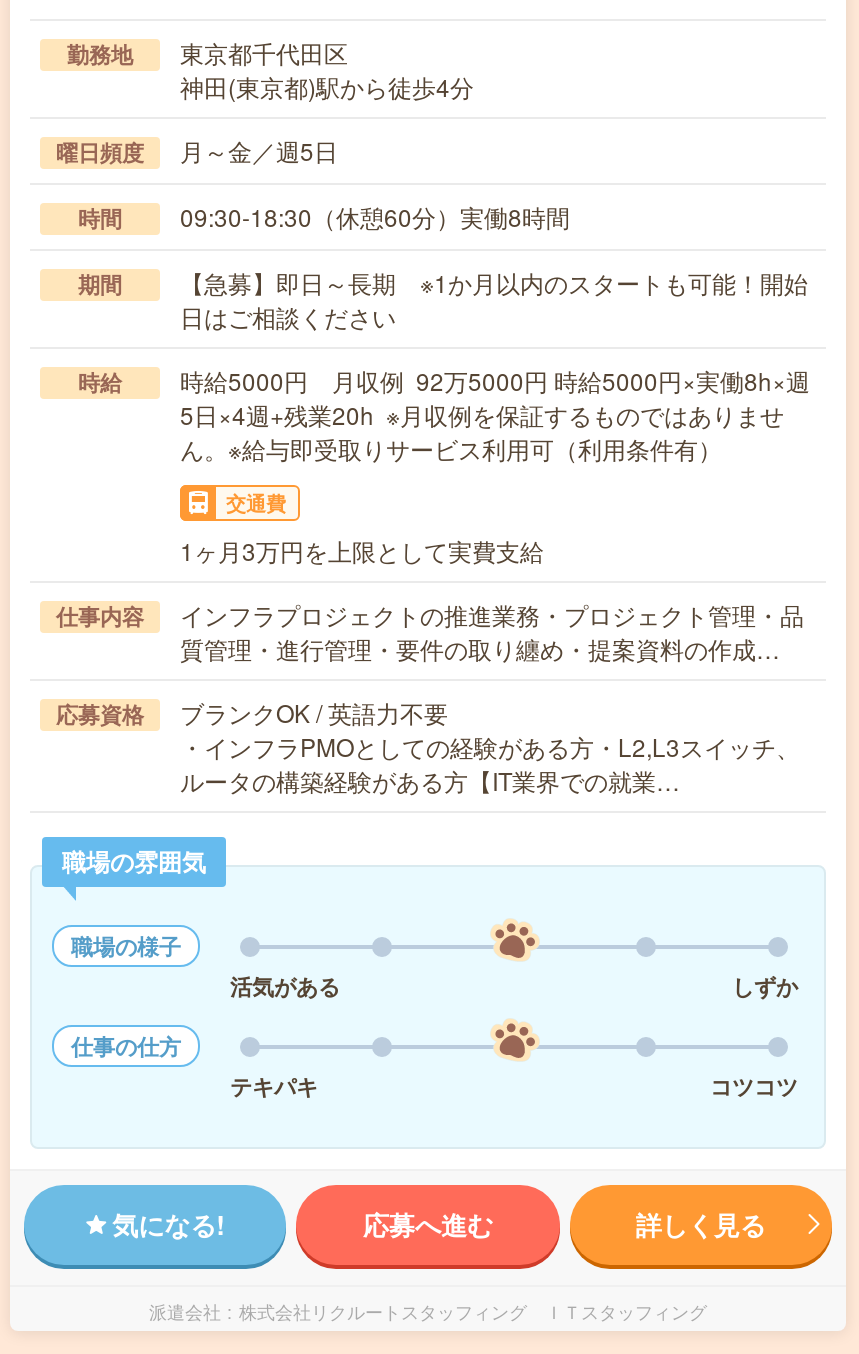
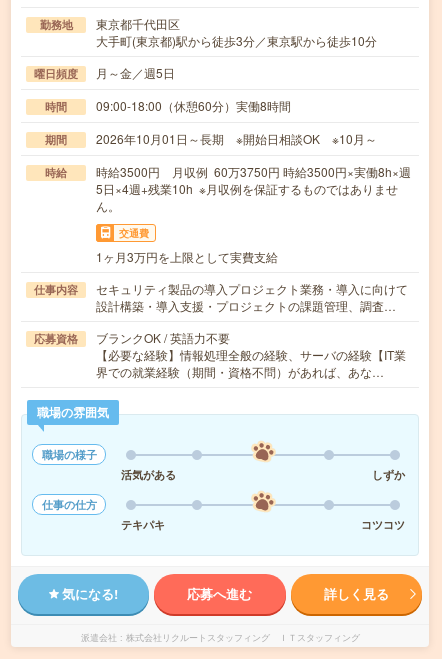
- 神田(東京都)駅から徒歩4分
+ 大手町(東京都)駅から徒歩3分／東京駅から徒歩10分

- 09:30-18:30（休憩60分）実働8時間
+ 09:00-18:00（休憩60分）実働8時間

- 【急募】即日～長期 ※1か月以内のスタートも可能！開始
- 日はご相談ください
+ 2026年10月01日～長期 ※開始日相談OK ※10月～

- 時給5000円 月収例 92万5000円 時給5000円×実働8h×週
- 5日×4週+残業20h ※月収例を保証するものではありませ
- ん。※給与即受取りサービス利用可（利用条件有）
+ 時給3500円 月収例 60万3750円 時給3500円×実働8h×週
+ 5日×4週+残業10h ※月収例を保証するものではありませ
+ ん。

- インフラプロジェクトの推進業務・プロジェクト管理・品
- 質管理・進行管理・要件の取り纏め・提案資料の作成…
+ セキュリティ製品の導入プロジェクト業務・導入に向けて
+ 設計構築・導入支援・プロジェクトの課題管理、調査…

- ・インフラPMOとしての経験がある方・L2,L3スイッチ、
- ルータの構築経験がある方【IT業界での就業…
+ 【必要な経験】情報処理全般の経験、サーバの経験【IT業
+ 界での就業経験（期間・資格不問）があれば、あな…
